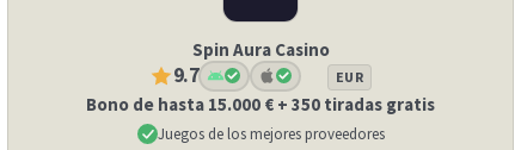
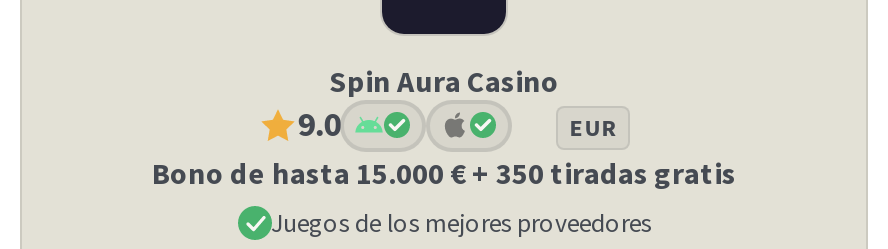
- 9.7
+ 9.0
